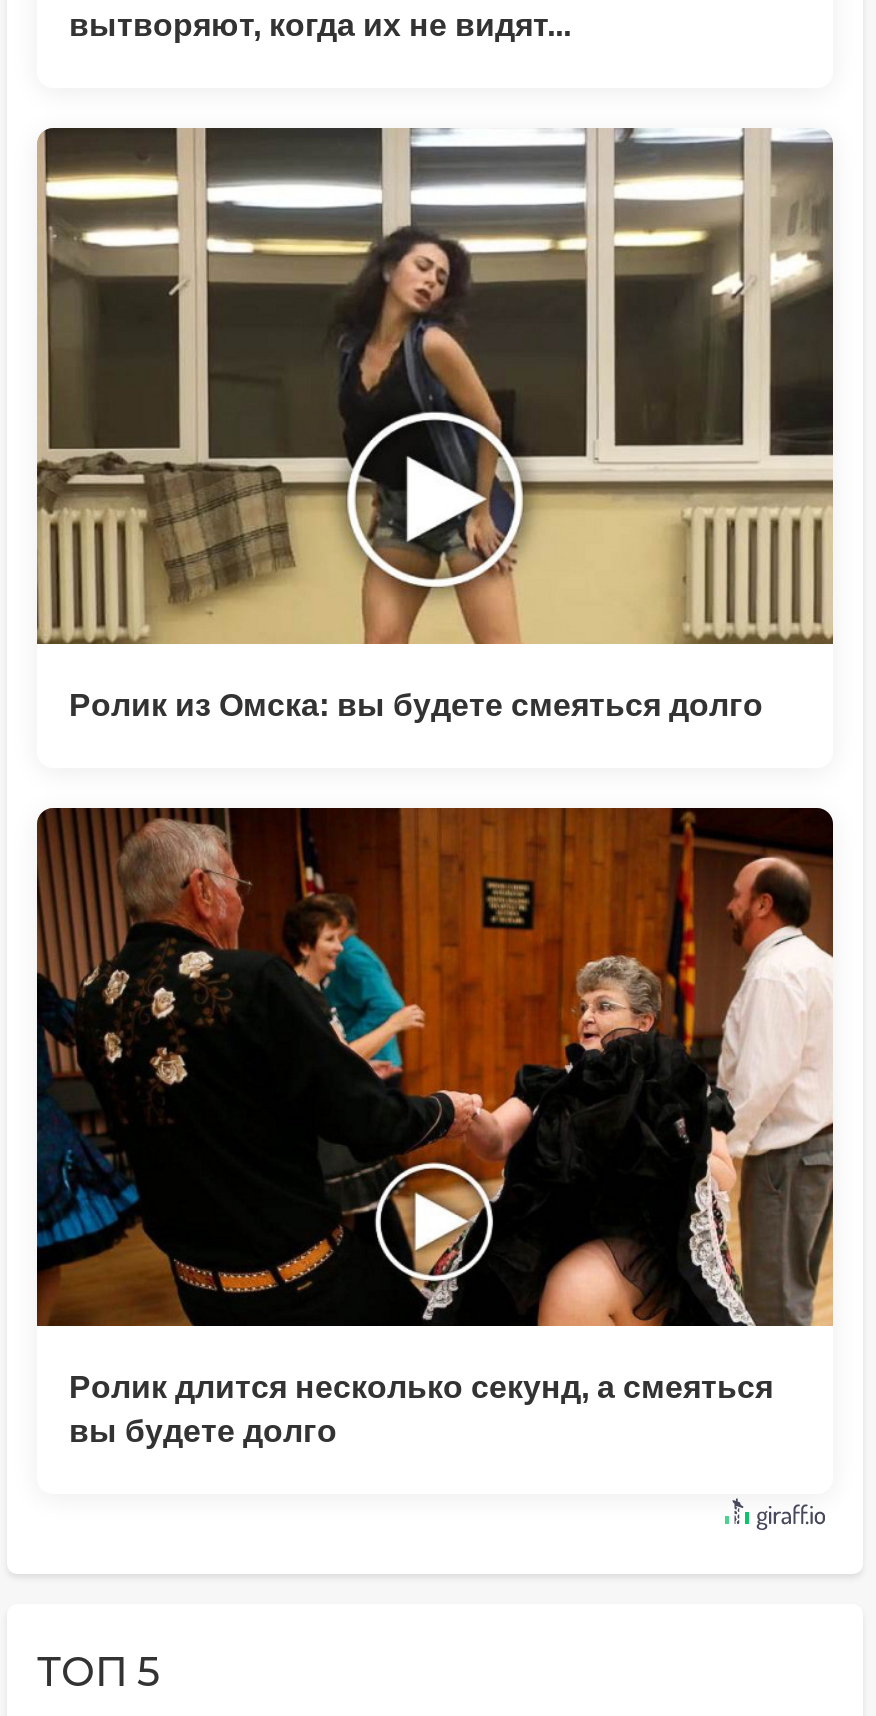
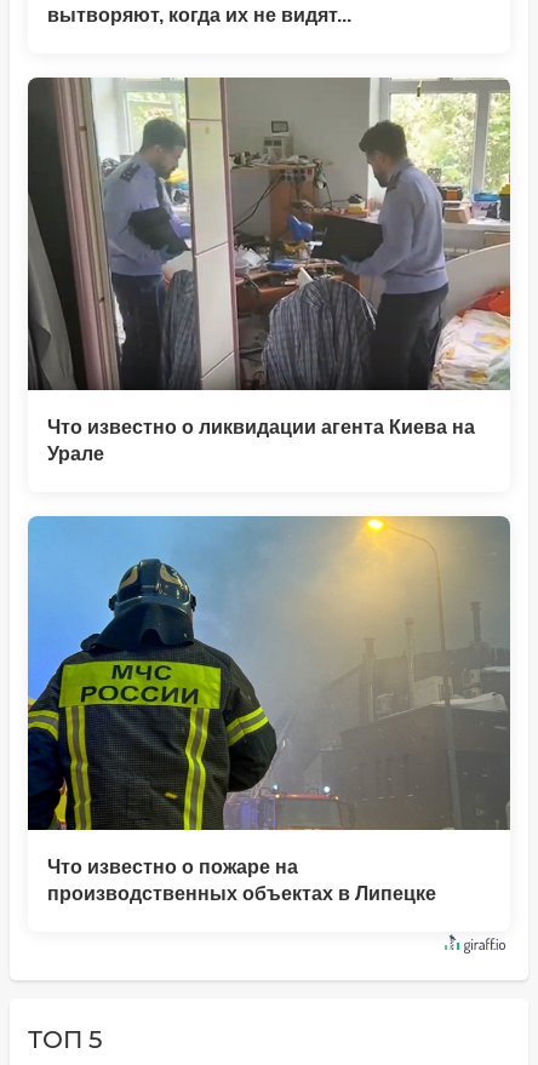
- [image]
- Ролик из Омска: вы будете смеяться долго
+ [image]
+ Что известно о ликвидации агента Киева на
+ Урале

- [image]
- Ролик длится несколько секунд, а смеяться
- вы будете долго
+ [image]
+ Что известно о пожаре на
+ производственных объектах в Липецке
